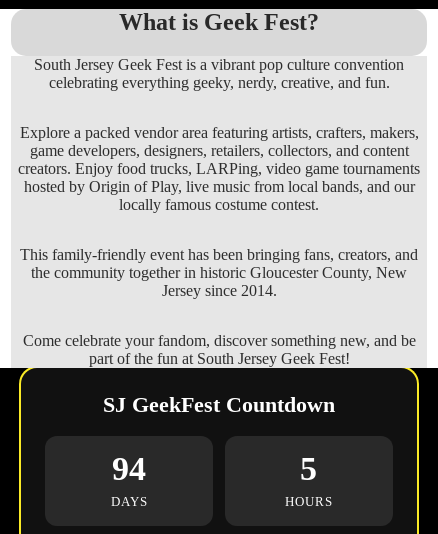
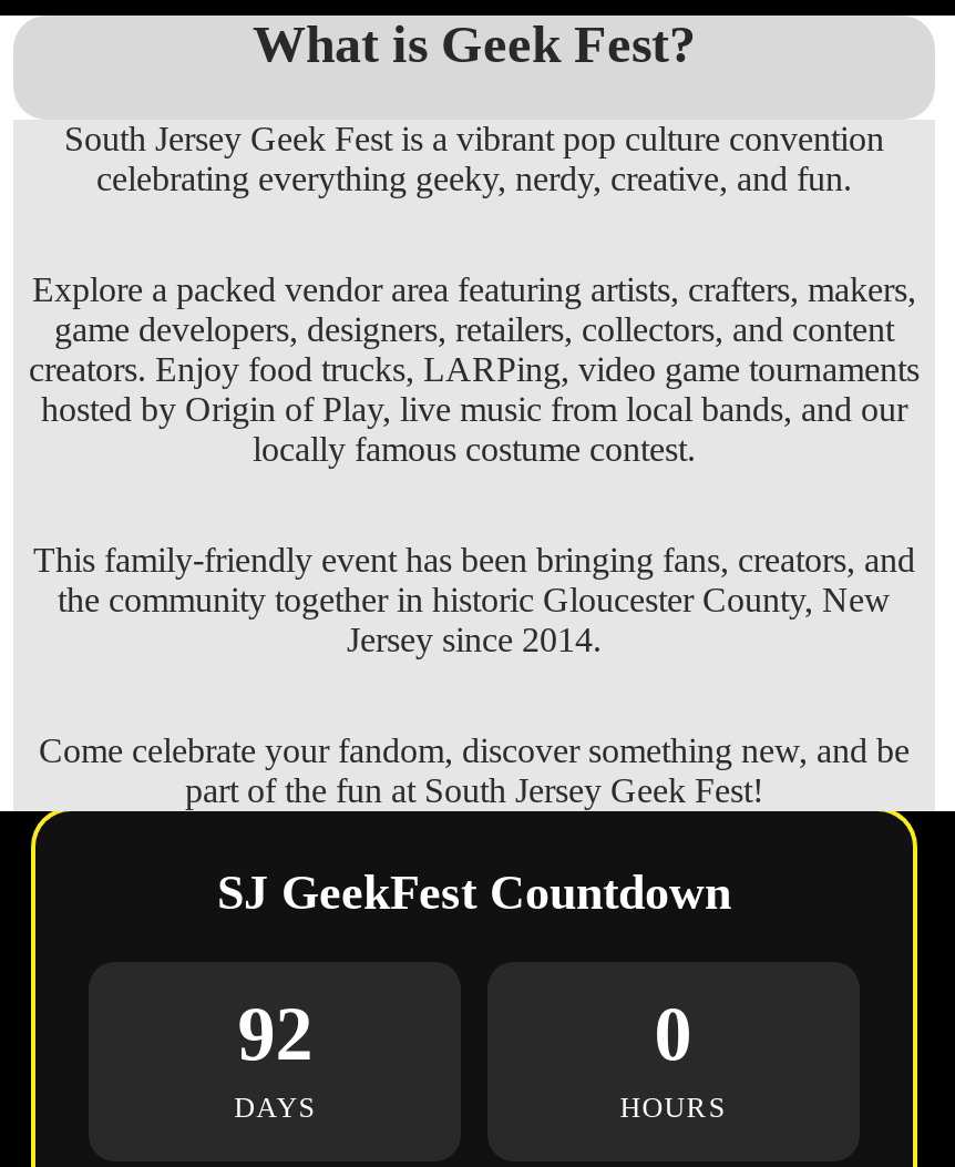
- 94
+ 92

- 5
+ 0
